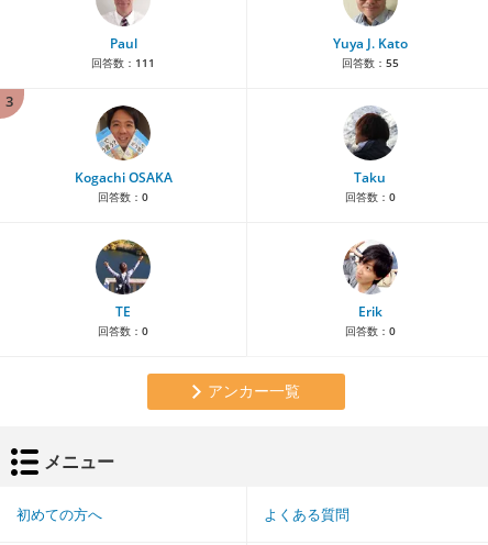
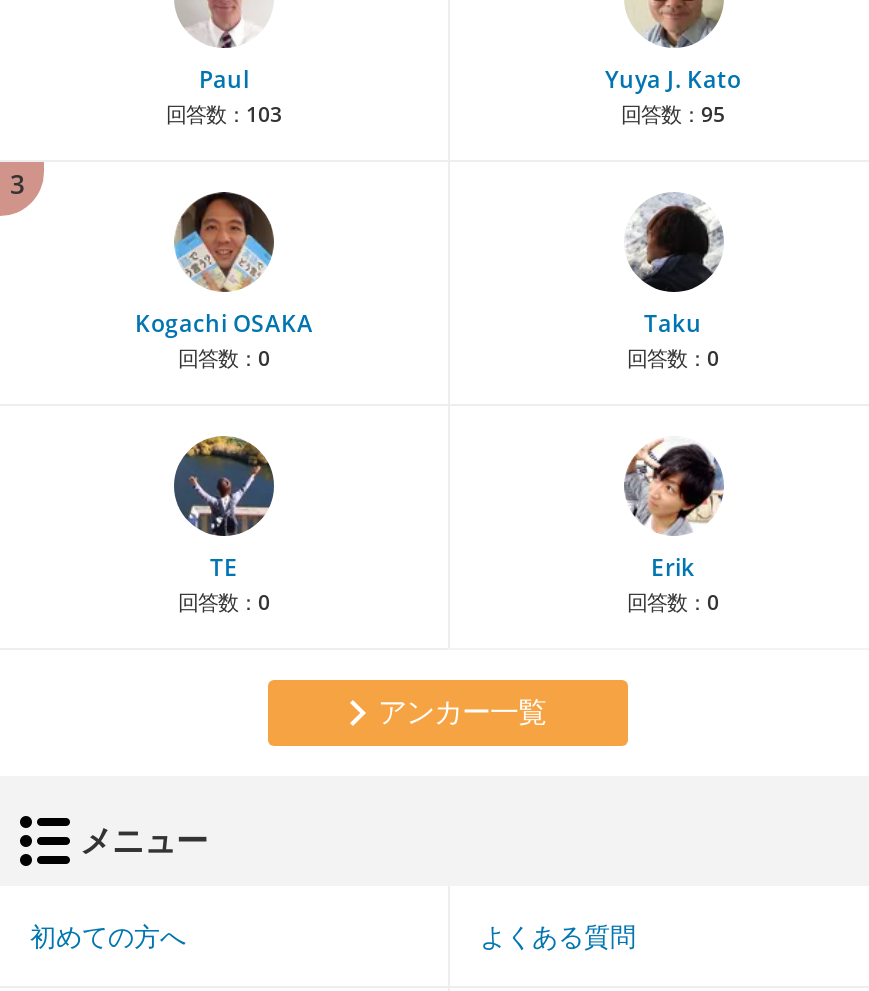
- 回答数：111
+ 回答数：103

- 回答数：55
+ 回答数：95
